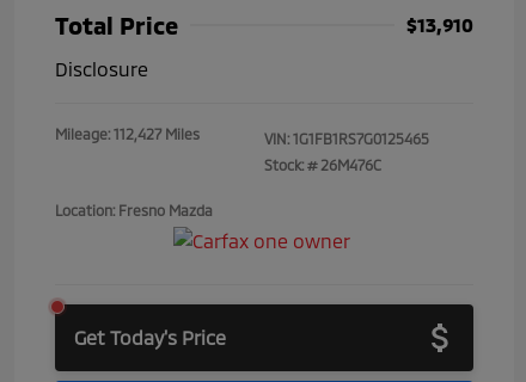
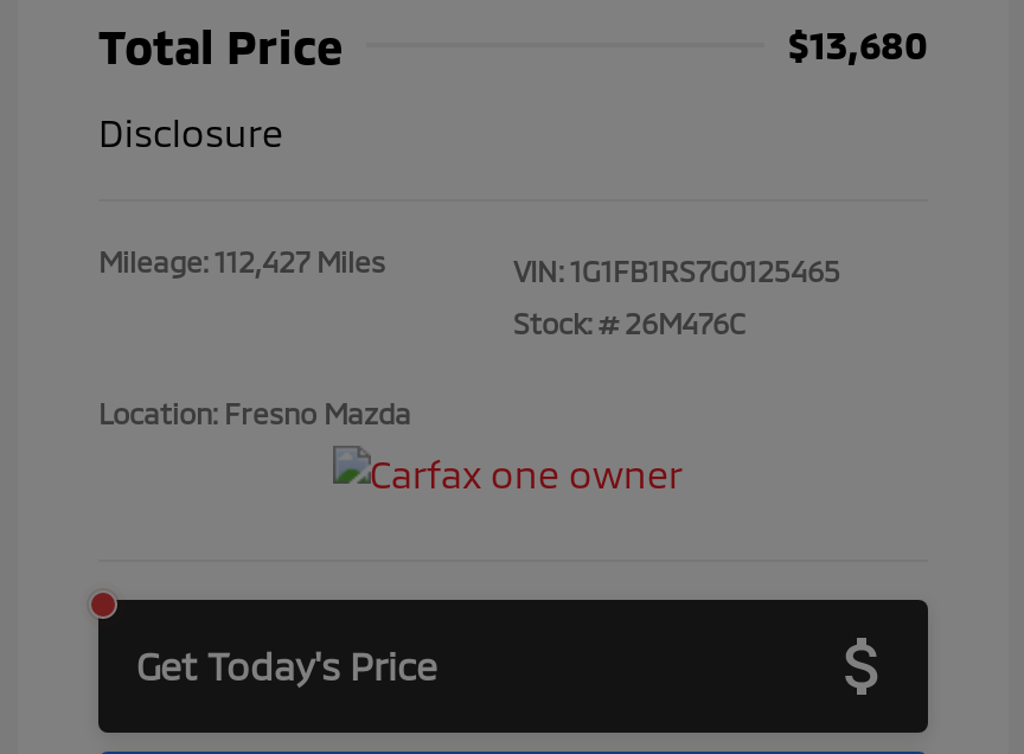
- $13,910
+ $13,680
